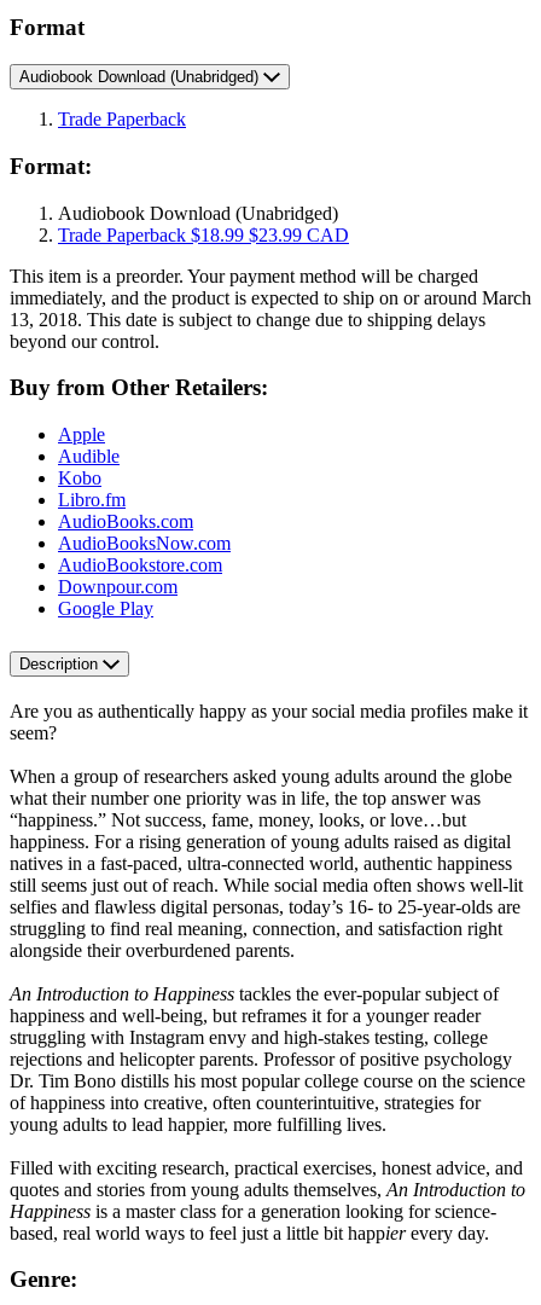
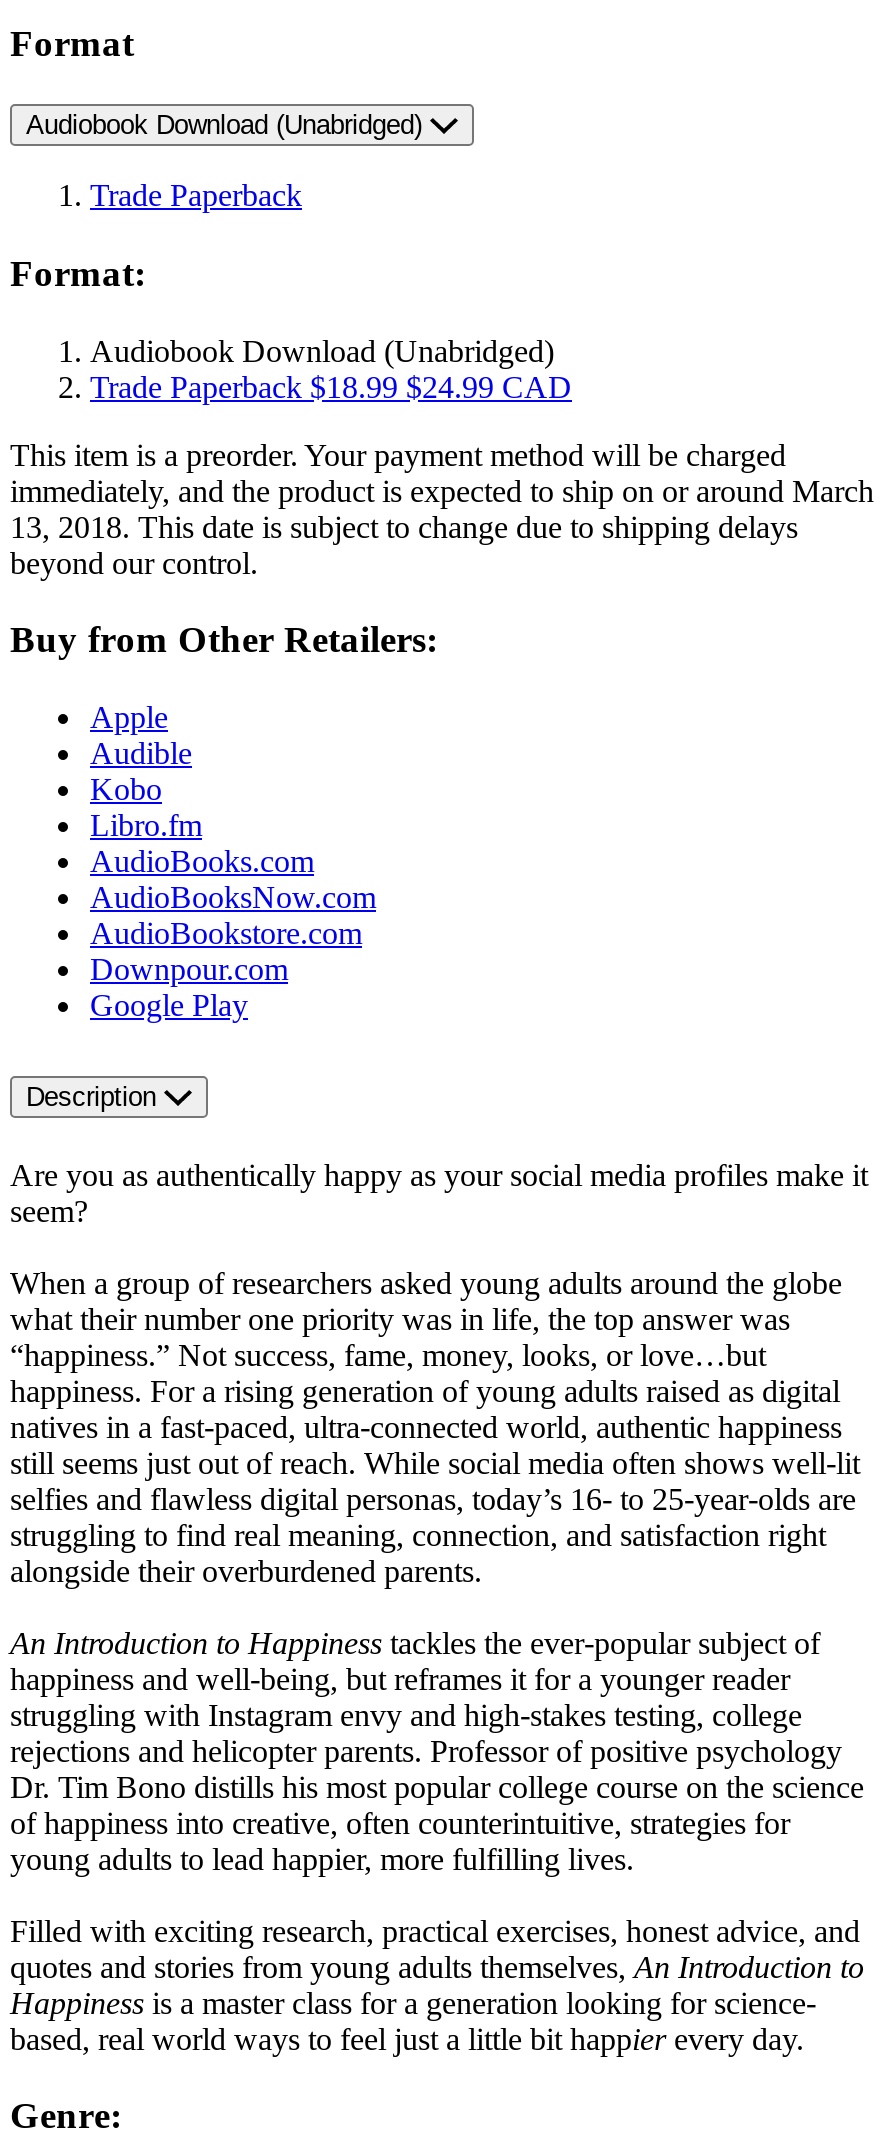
- Trade Paperback $18.99 $23.99 CAD
+ Trade Paperback $18.99 $24.99 CAD
